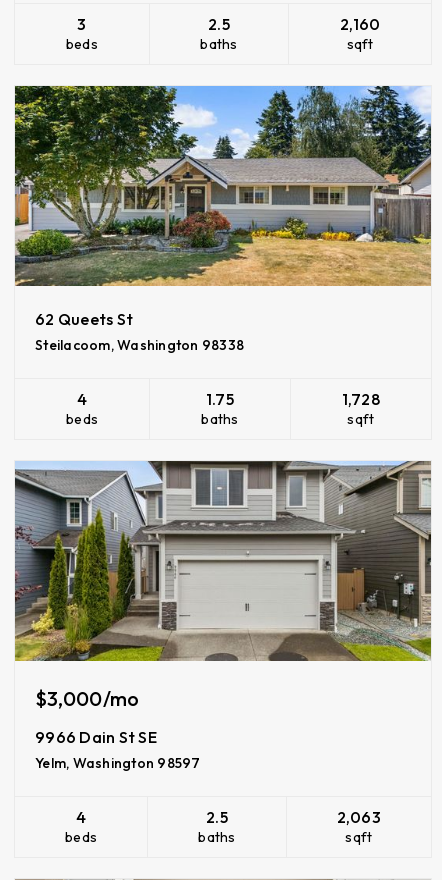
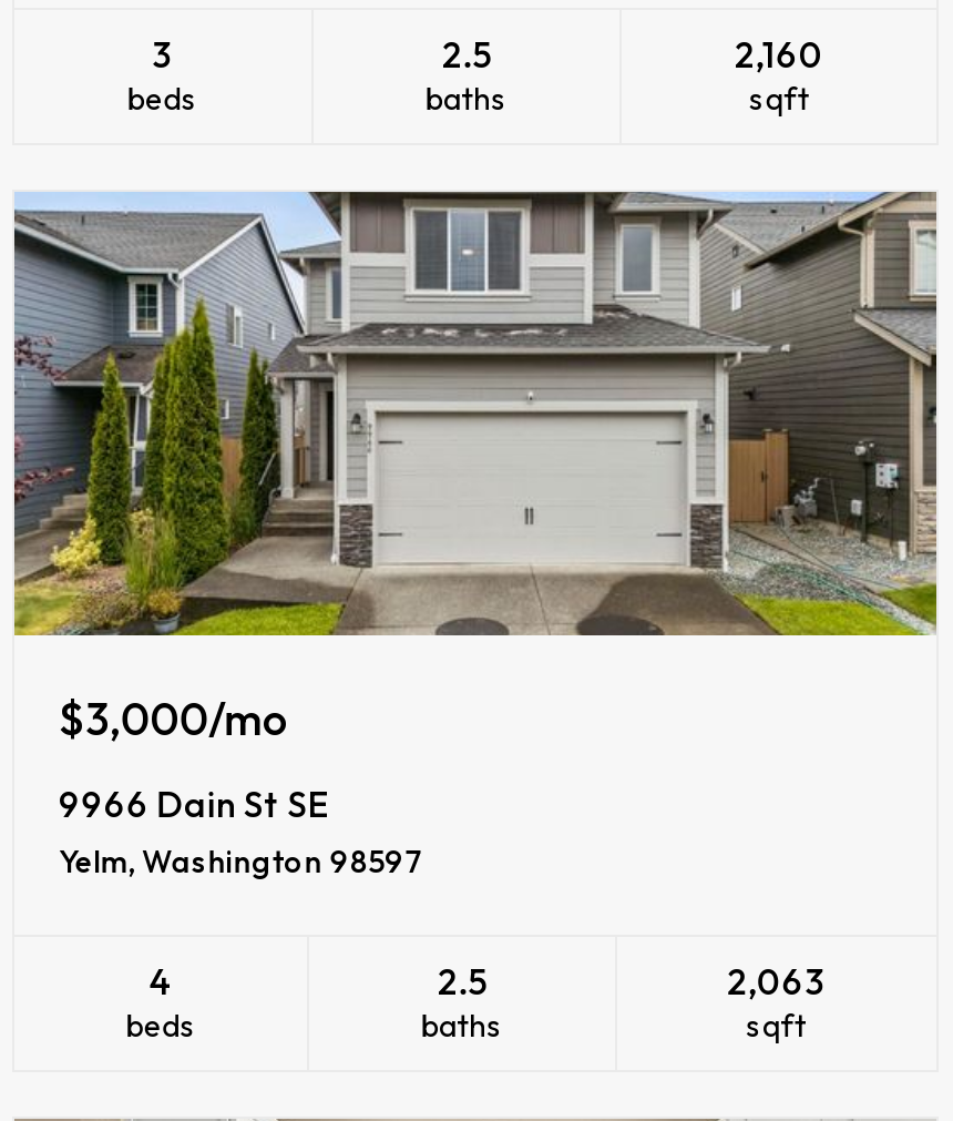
- [image]
- 62 Queets St
- Steilacoom, Washington 98338
- 4
- beds

- 1.75
- baths

- 1,728
- sqft
